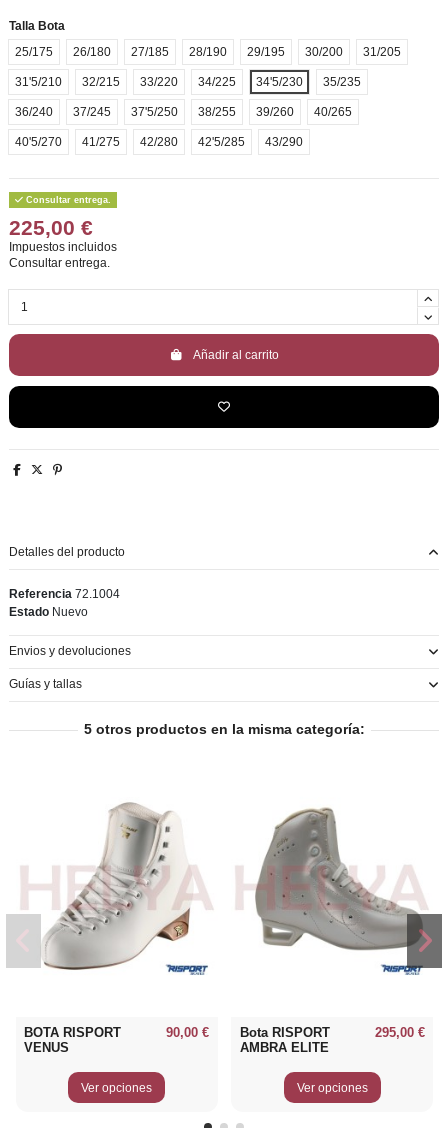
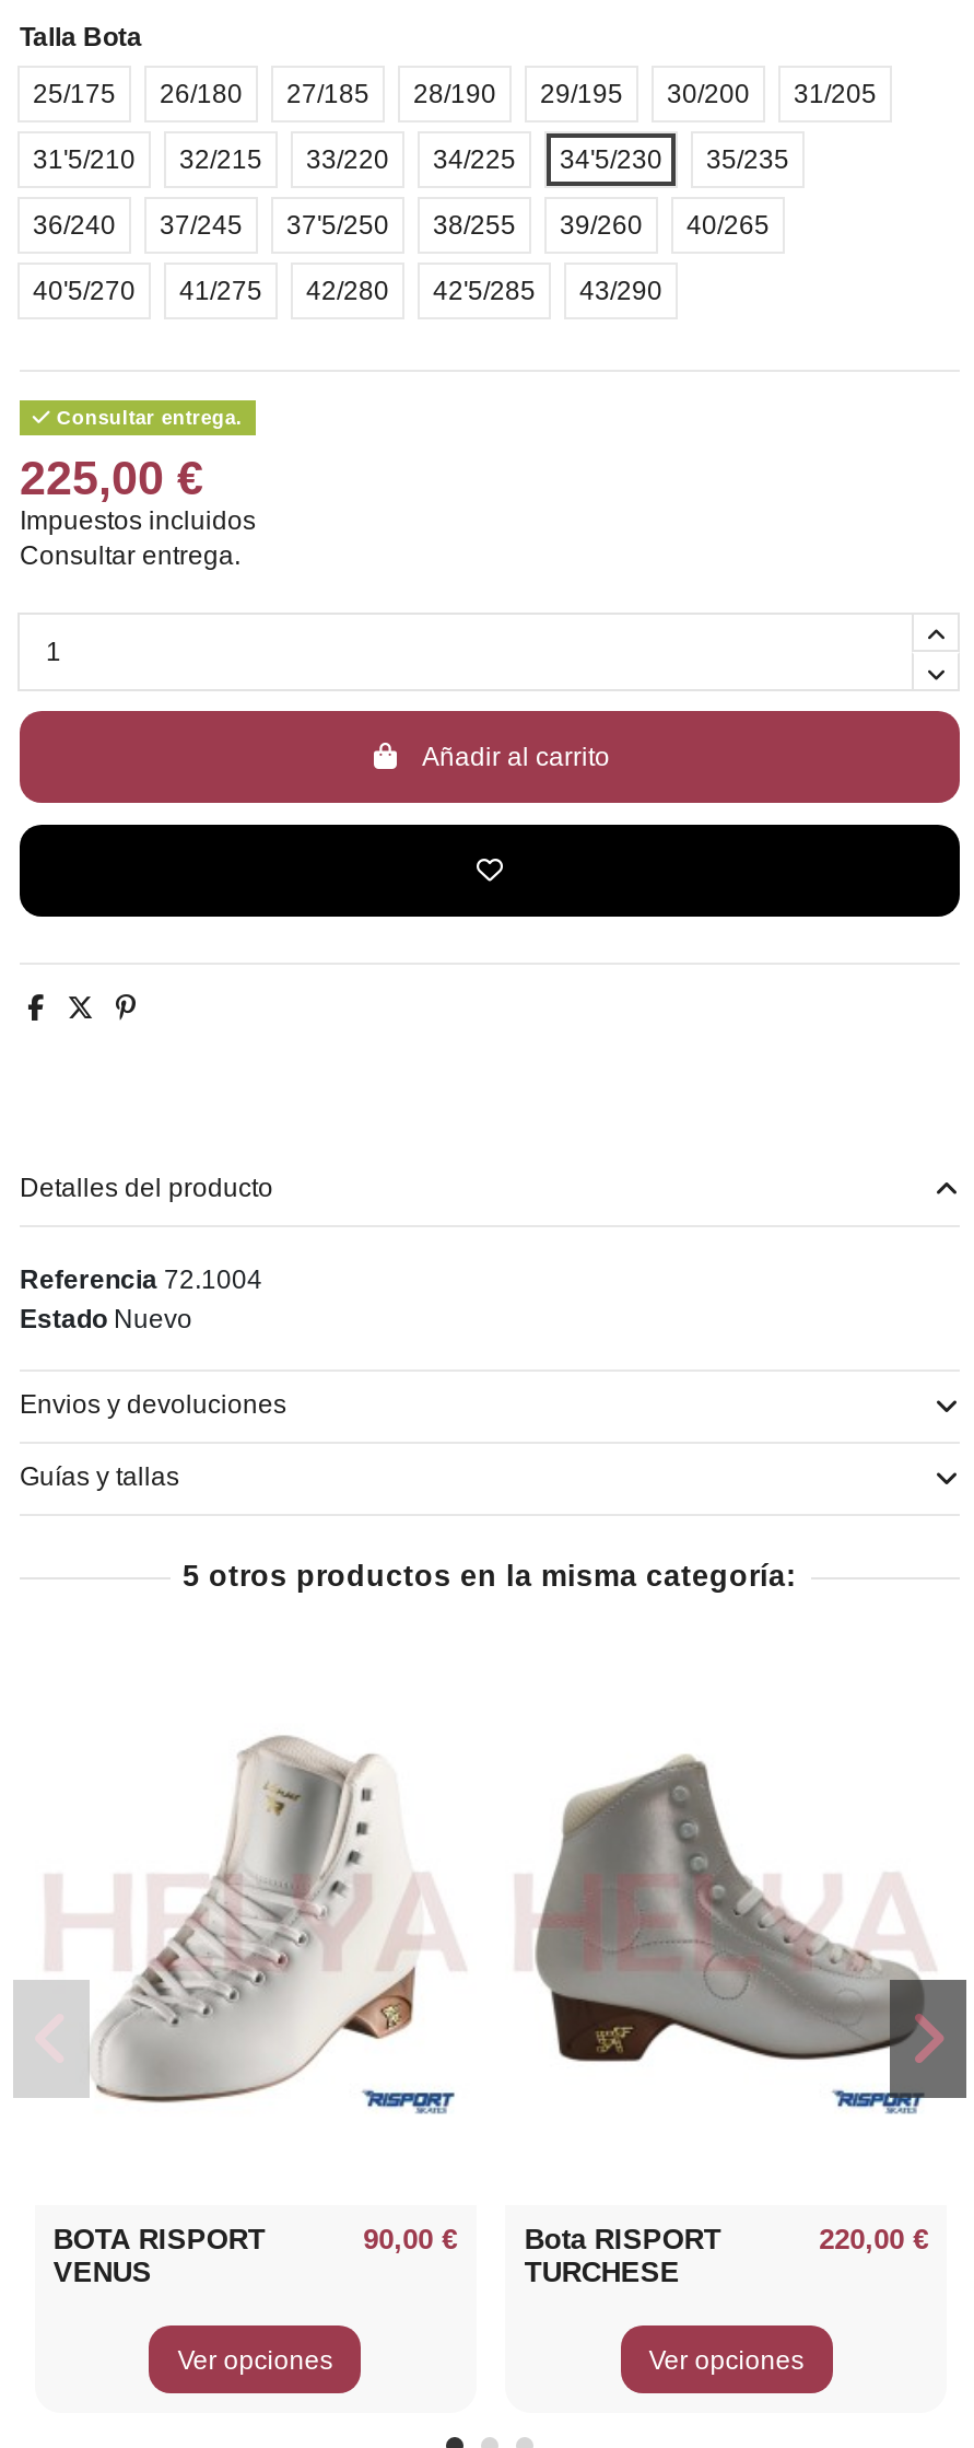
- [image]
+ [image]

- 295,00 €
+ 220,00 €

- AMBRA ELITE
+ TURCHESE
